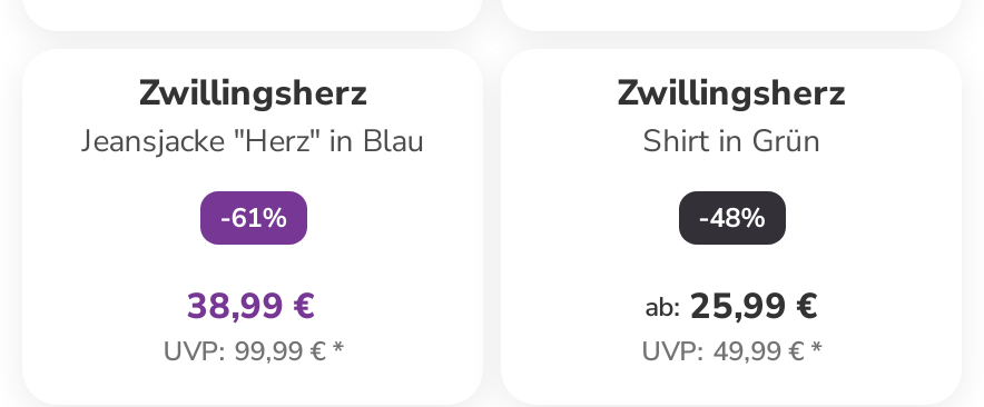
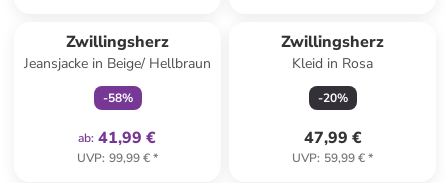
- Jeansjacke "Herz" in Blau
+ Jeansjacke in Beige/ Hellbraun

- Shirt in Grün
+ Kleid in Rosa

- -61%
+ -58%

- -48%
+ -20%

- 38,99 €
+ ab: 41,99 €

- ab: 25,99 €
- UVP: 49,99 €*
+ 47,99 €
+ UVP: 59,99 €*
